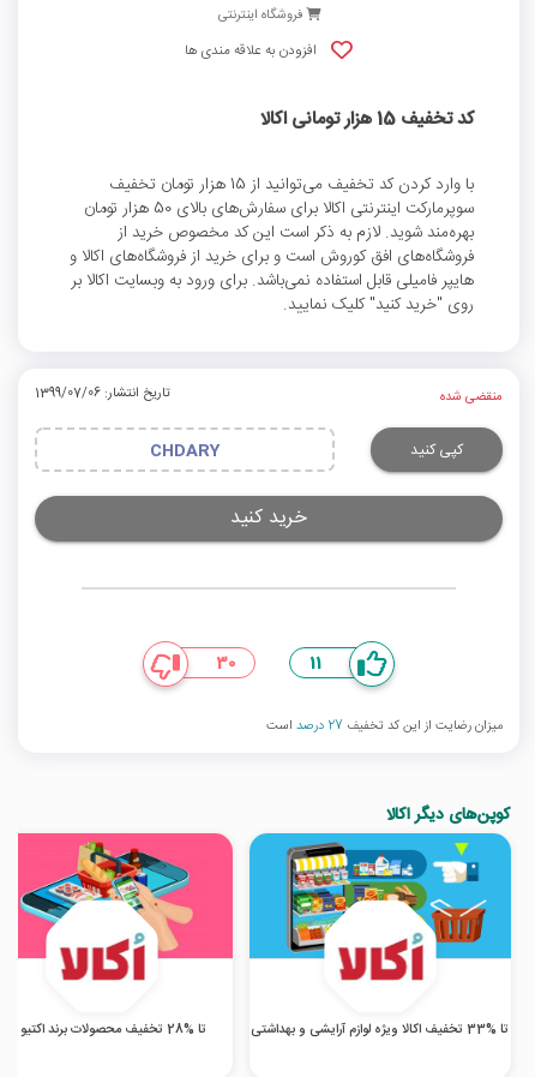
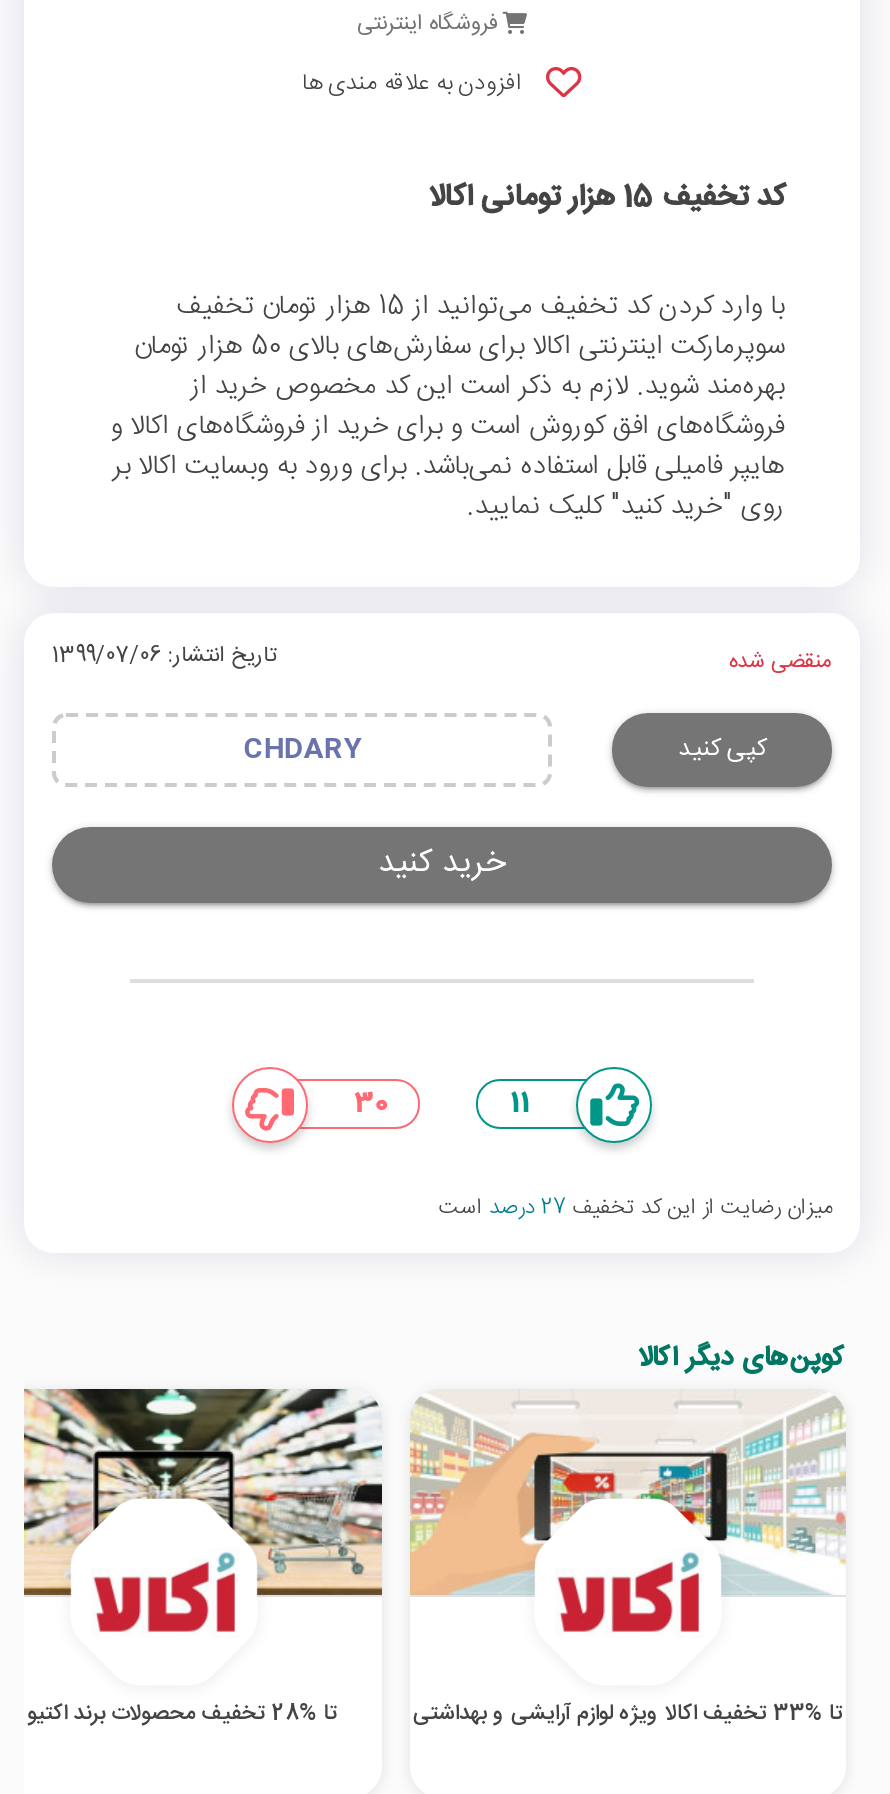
- [image]
+ [image]

- [image]
+ [image]
